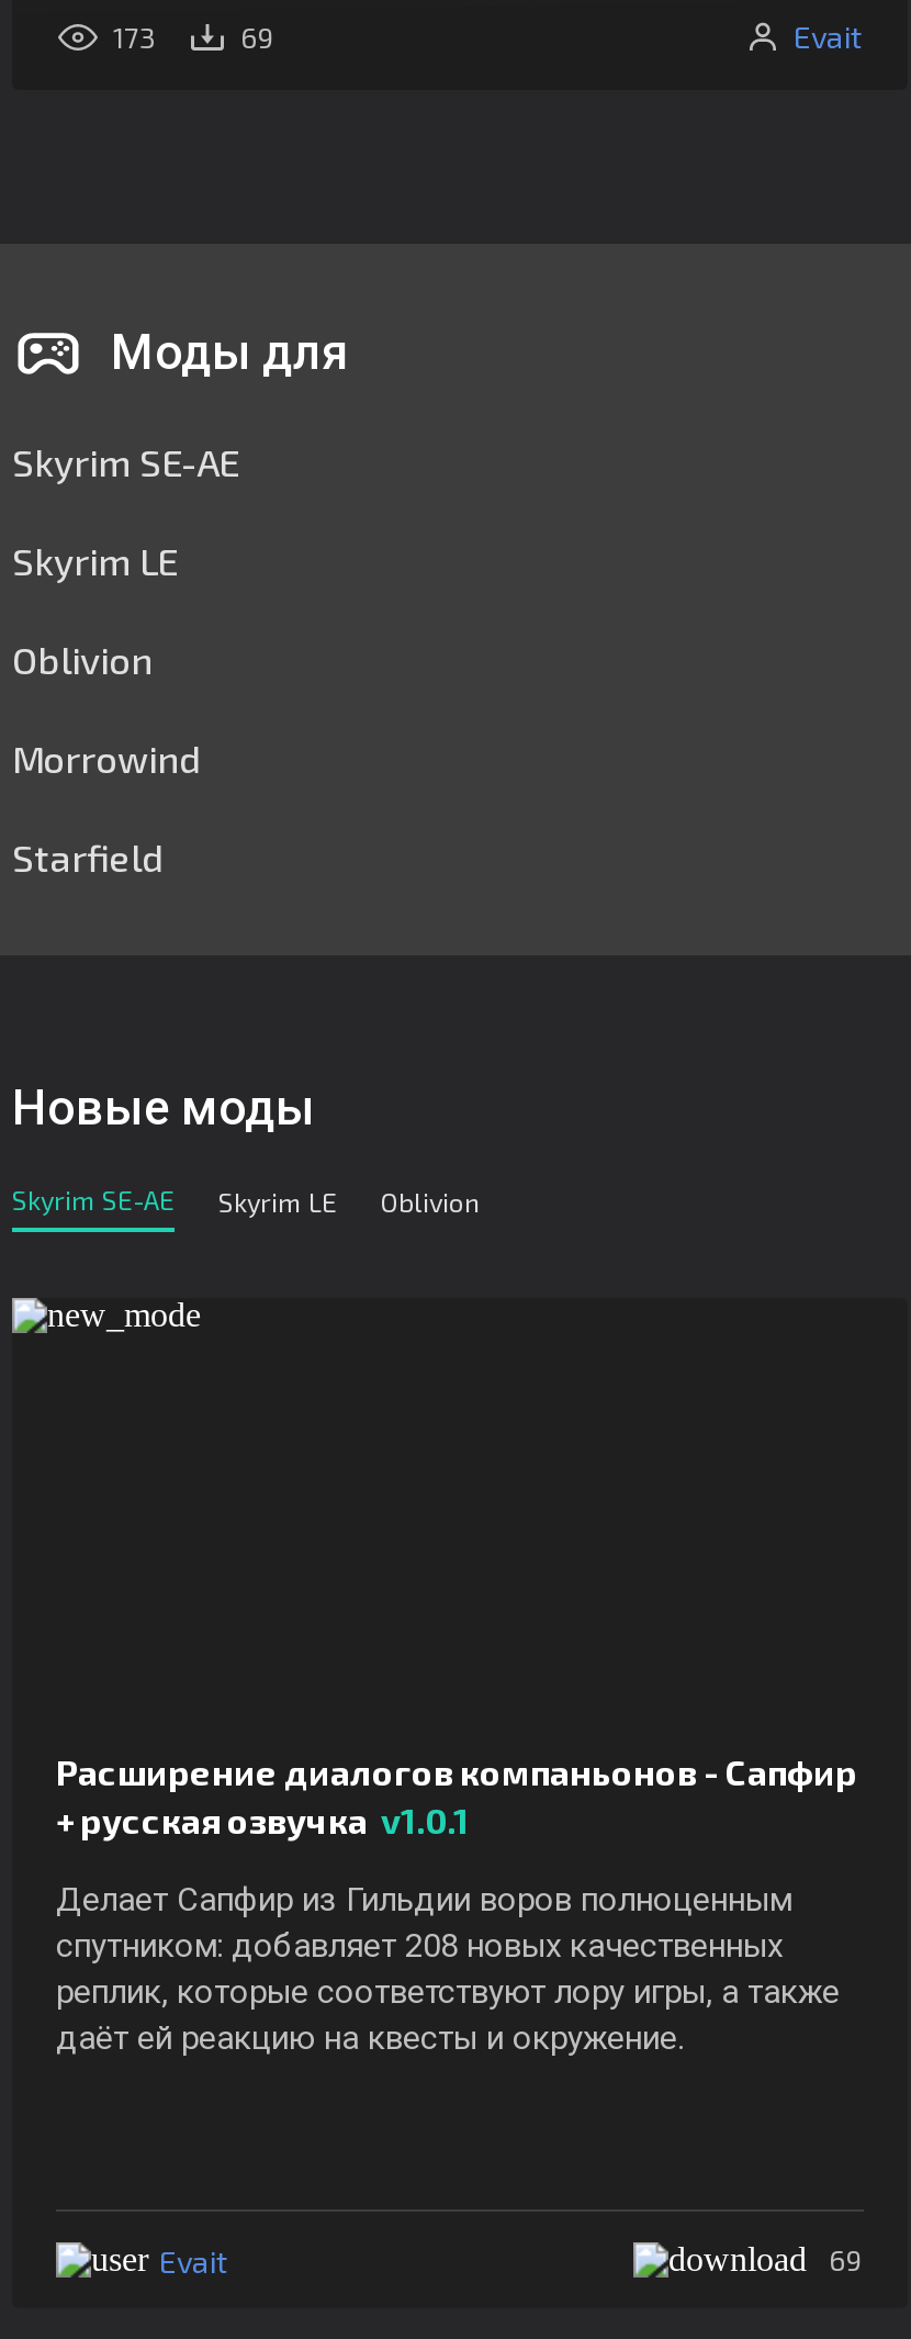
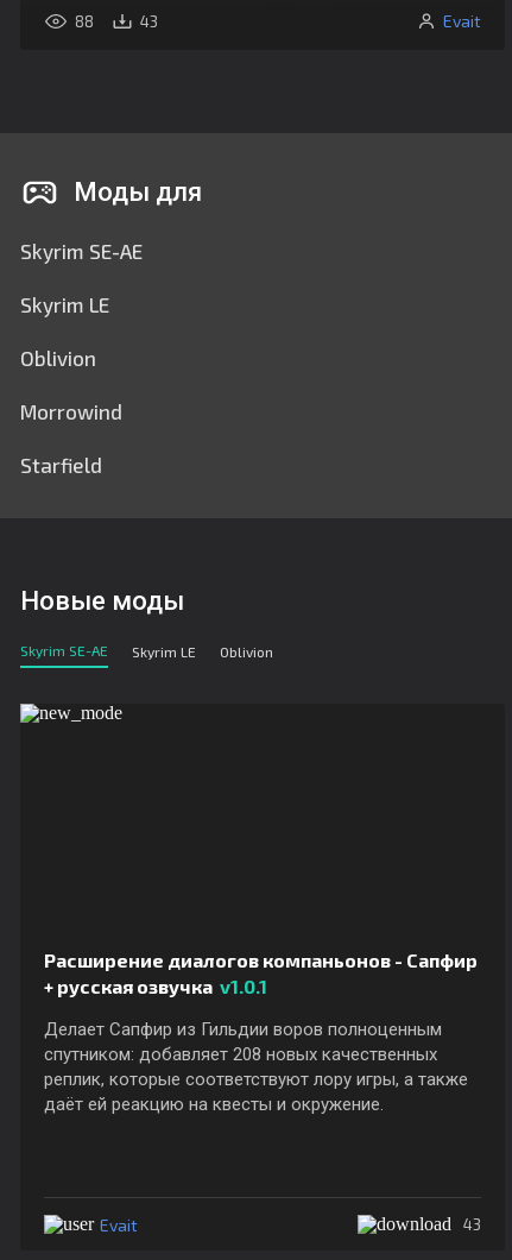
- 173
+ 88

- 69
+ 43

- 69
+ 43
